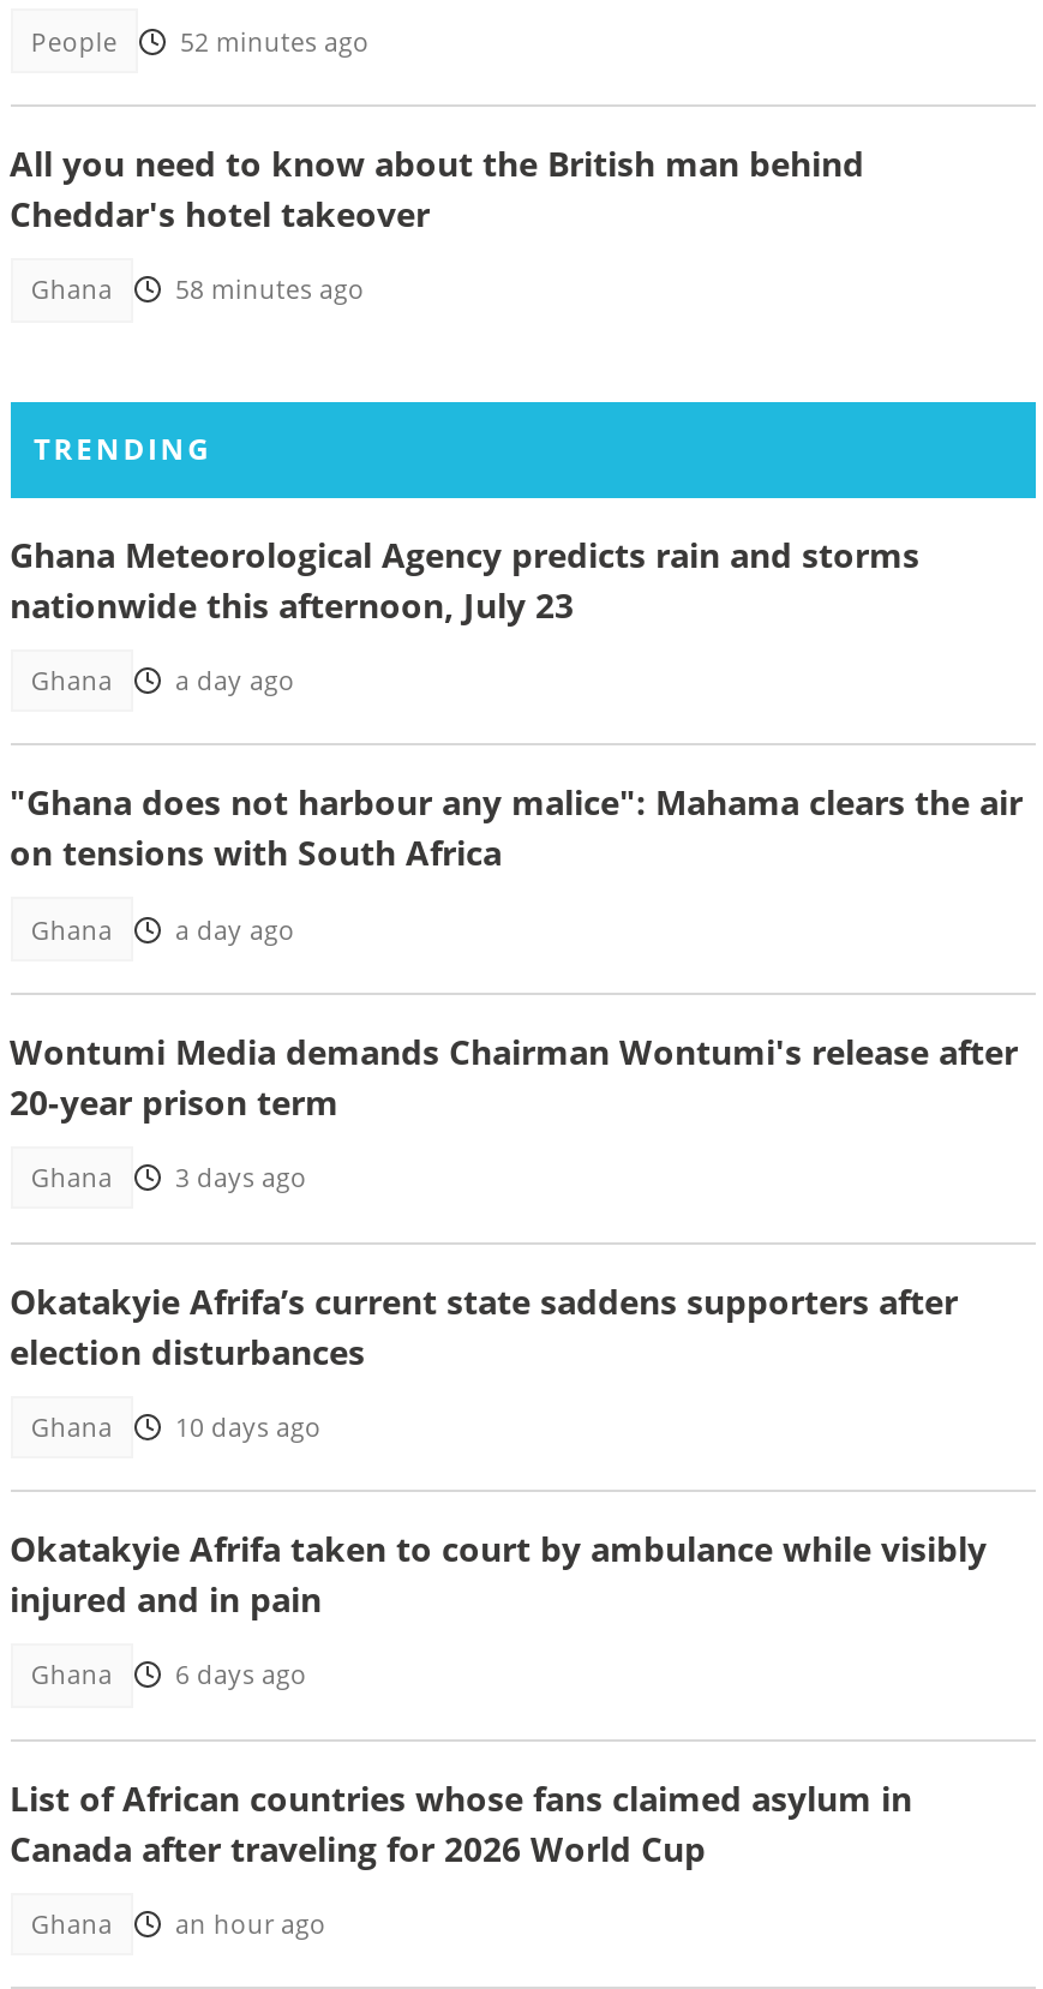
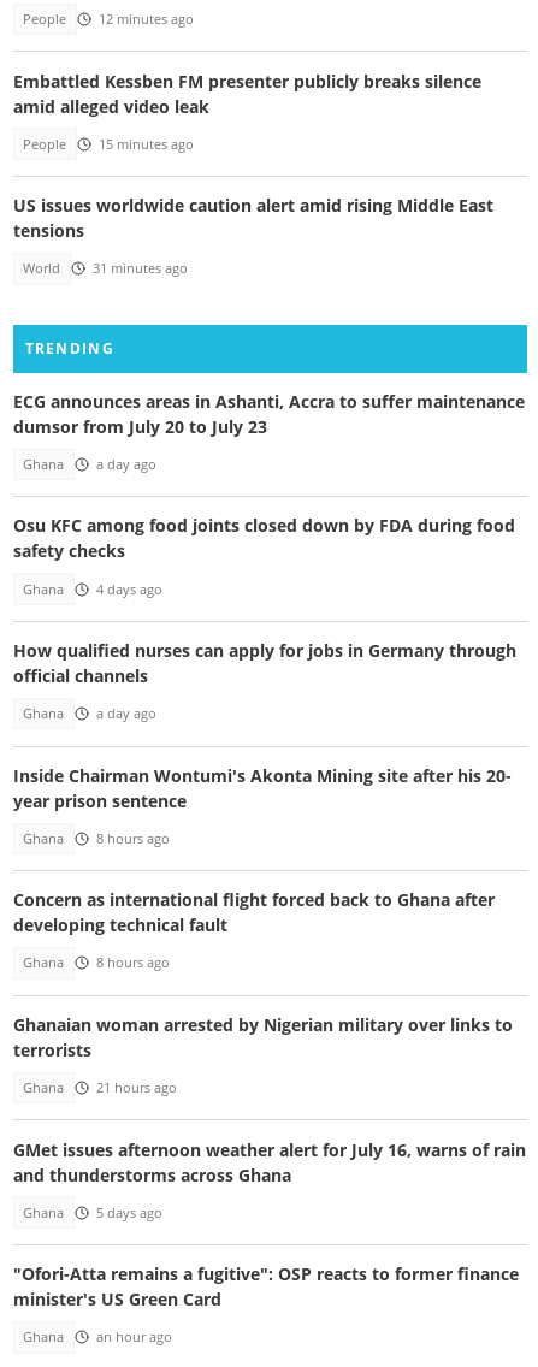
- 52 minutes ago
- All you need to know about the British man behind
- Cheddar's hotel takeover
- Ghana
- 58 minutes ago
+ 12 minutes ago
+ Embattled Kessben FM presenter publicly breaks silence
+ amid alleged video leak
+ People
+ 15 minutes ago
+ US issues worldwide caution alert amid rising Middle East
+ tensions
+ World
+ 31 minutes ago

- Ghana Meteorological Agency predicts rain and storms
- nationwide this afternoon, July 23
+ ECG announces areas in Ashanti, Accra to suffer maintenance
+ dumsor from July 20 to July 23

- "Ghana does not harbour any malice": Mahama clears the air
- on tensions with South Africa
+ Osu KFC among food joints closed down by FDA during food
+ safety checks
+ Ghana
+ 4 days ago
+ How qualified nurses can apply for jobs in Germany through
+ official channels

- Wontumi Media demands Chairman Wontumi's release after
- 20-year prison term
+ Inside Chairman Wontumi's Akonta Mining site after his 20-
+ year prison sentence

- Ghana 3 days ago
+ Ghana 8 hours ago

- Okatakyie Afrifa’s current state saddens supporters after
- election disturbances
+ Concern as international flight forced back to Ghana after
+ developing technical fault

- Ghana 10 days ago
+ Ghana 8 hours ago

- Okatakyie Afrifa taken to court by ambulance while visibly
- injured and in pain
+ Ghanaian woman arrested by Nigerian military over links to
+ terrorists

- 6 days ago
- List of African countries whose fans claimed asylum in
- Canada after traveling for 2026 World Cup
+ 21 hours ago
+ GMet issues afternoon weather alert for July 16, warns of rain
+ and thunderstorms across Ghana
+ Ghana
+ 5 days ago
+ "Ofori-Atta remains a fugitive": OSP reacts to former finance
+ minister's US Green Card
